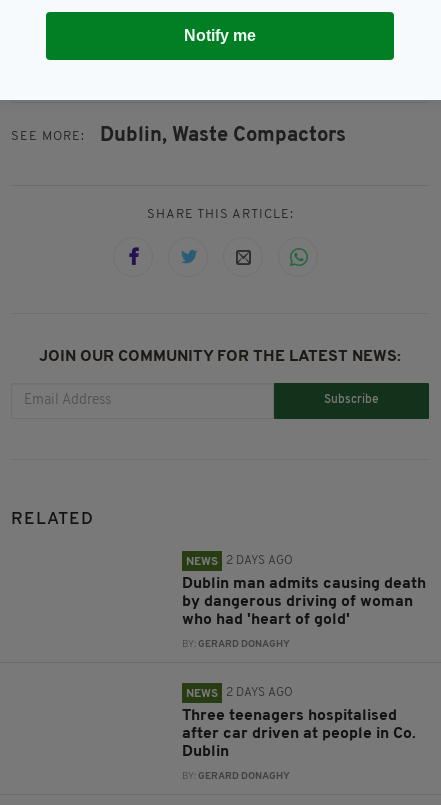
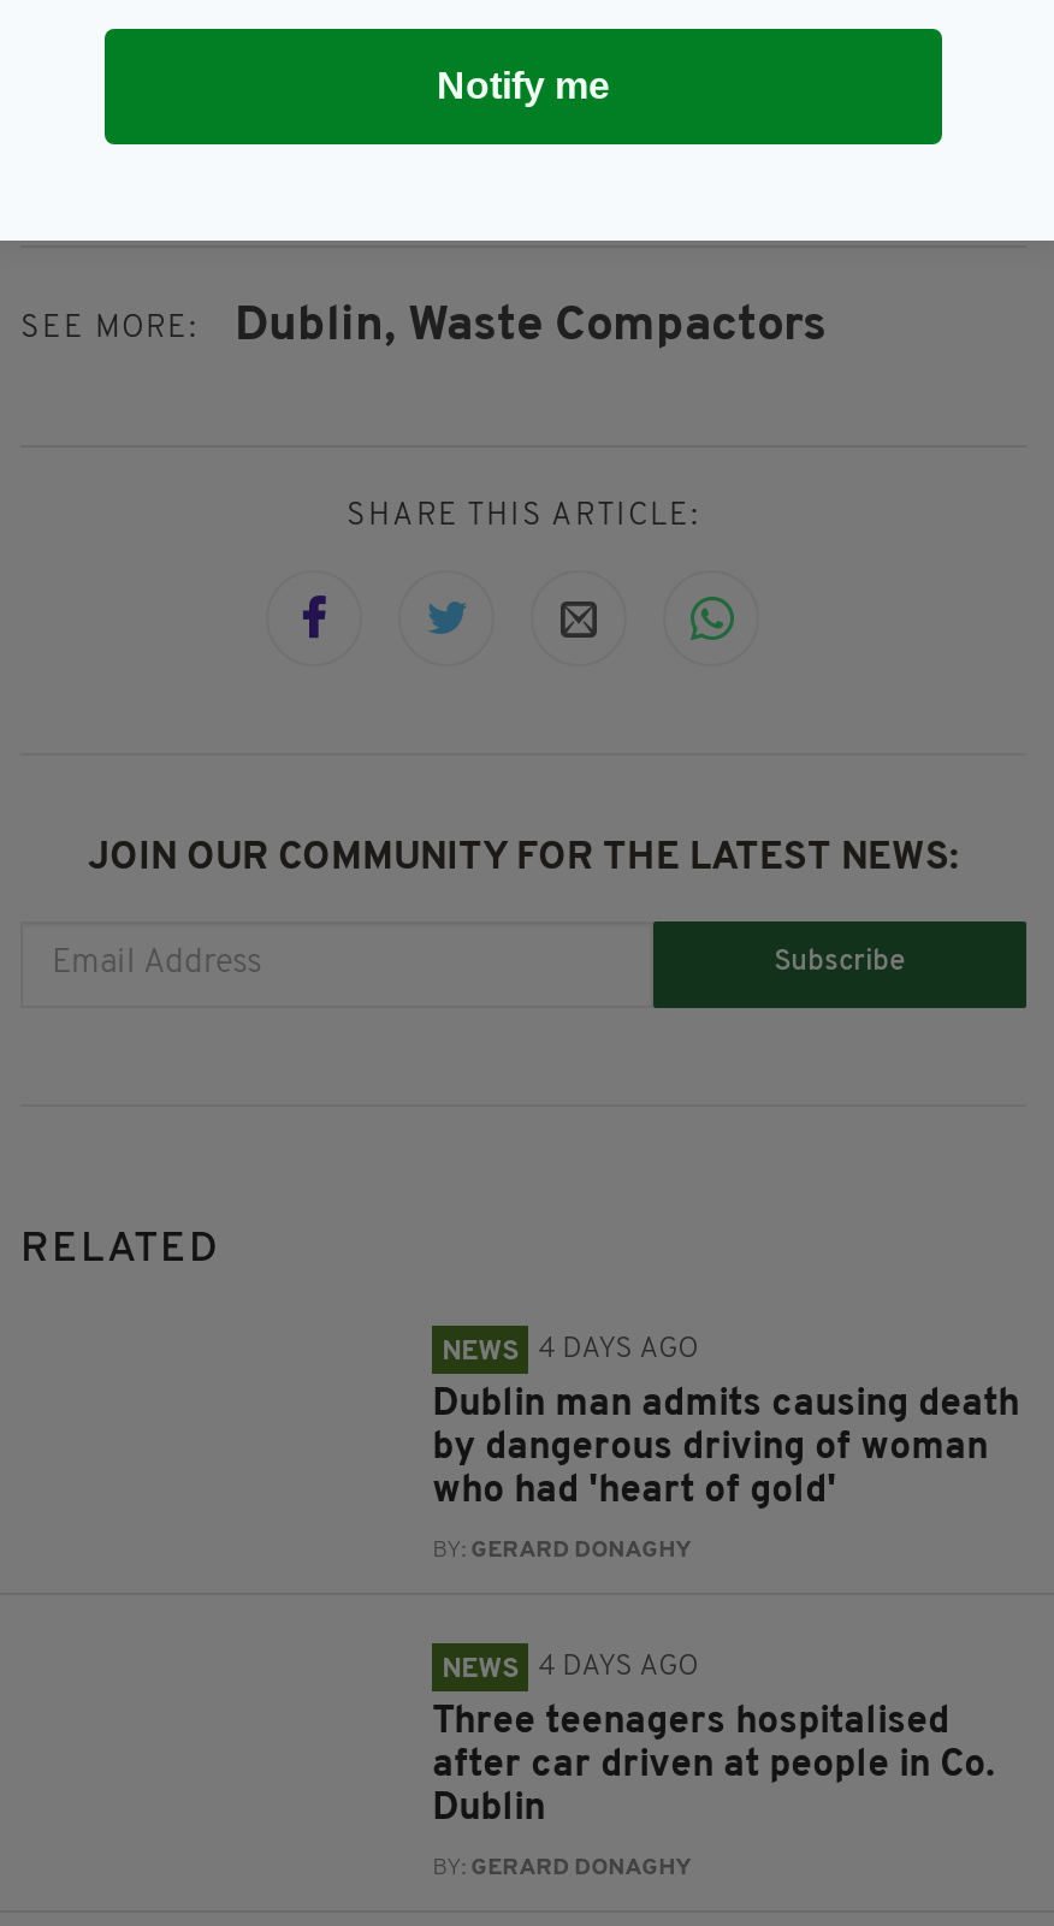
- NEWS 2 DAYS AGO
+ NEWS 4 DAYS AGO

- NEWS 2 DAYS AGO
+ NEWS 4 DAYS AGO
